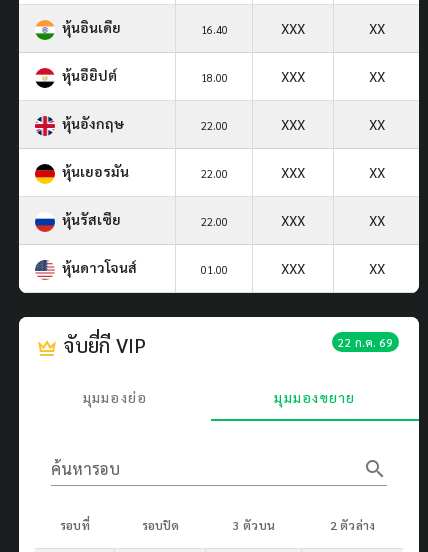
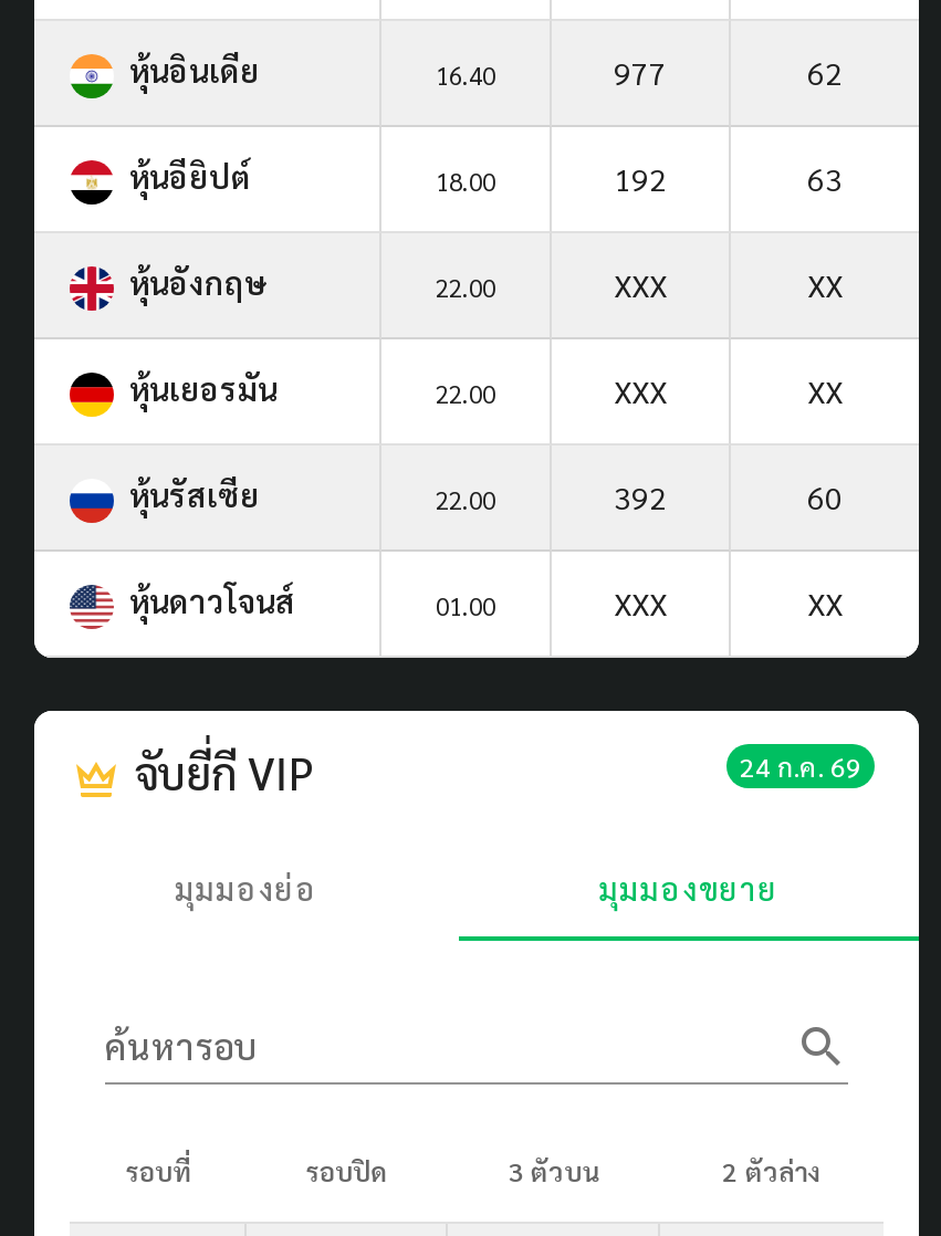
- XXX
- XX
+ 977
+ 62

- XXX
- XX
+ 192
+ 63

- XXX
- XX
+ 392
+ 60

- 22 ก.ค. 69
+ 24 ก.ค. 69
